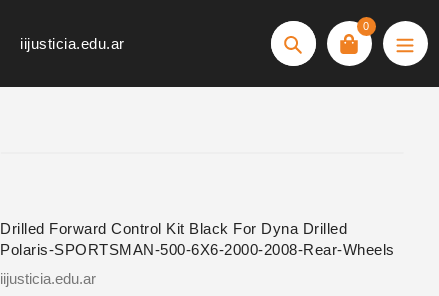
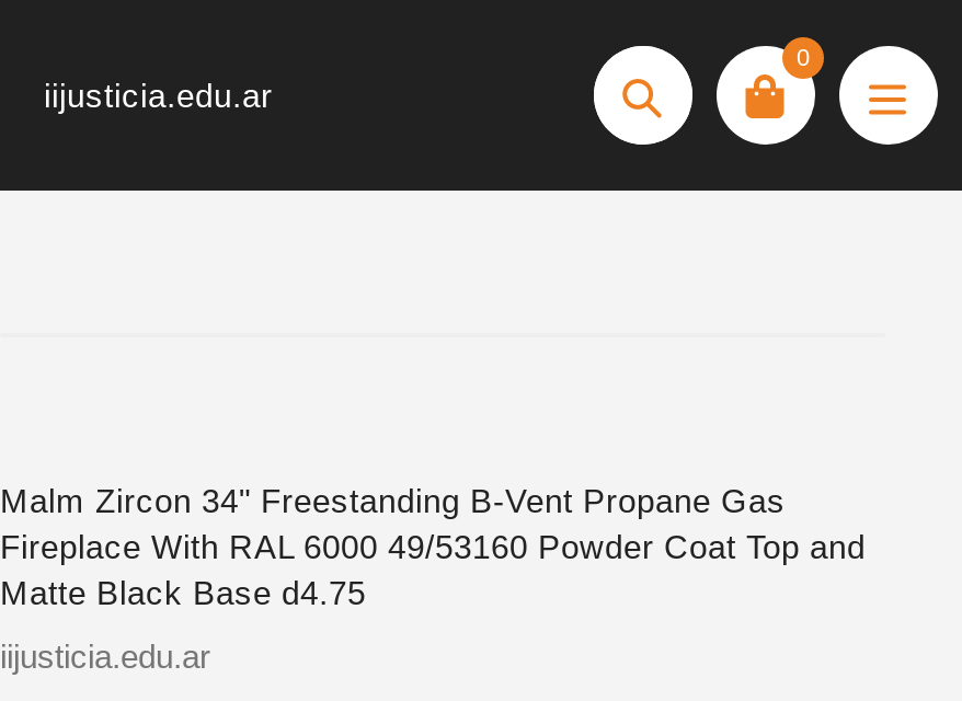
- Drilled Forward Control Kit Black For Dyna Drilled
- Polaris-SPORTSMAN-500-6X6-2000-2008-Rear-Wheels
+ Malm Zircon 34" Freestanding B-Vent Propane Gas
+ Fireplace With RAL 6000 49/53160 Powder Coat Top and
+ Matte Black Base d4.75
